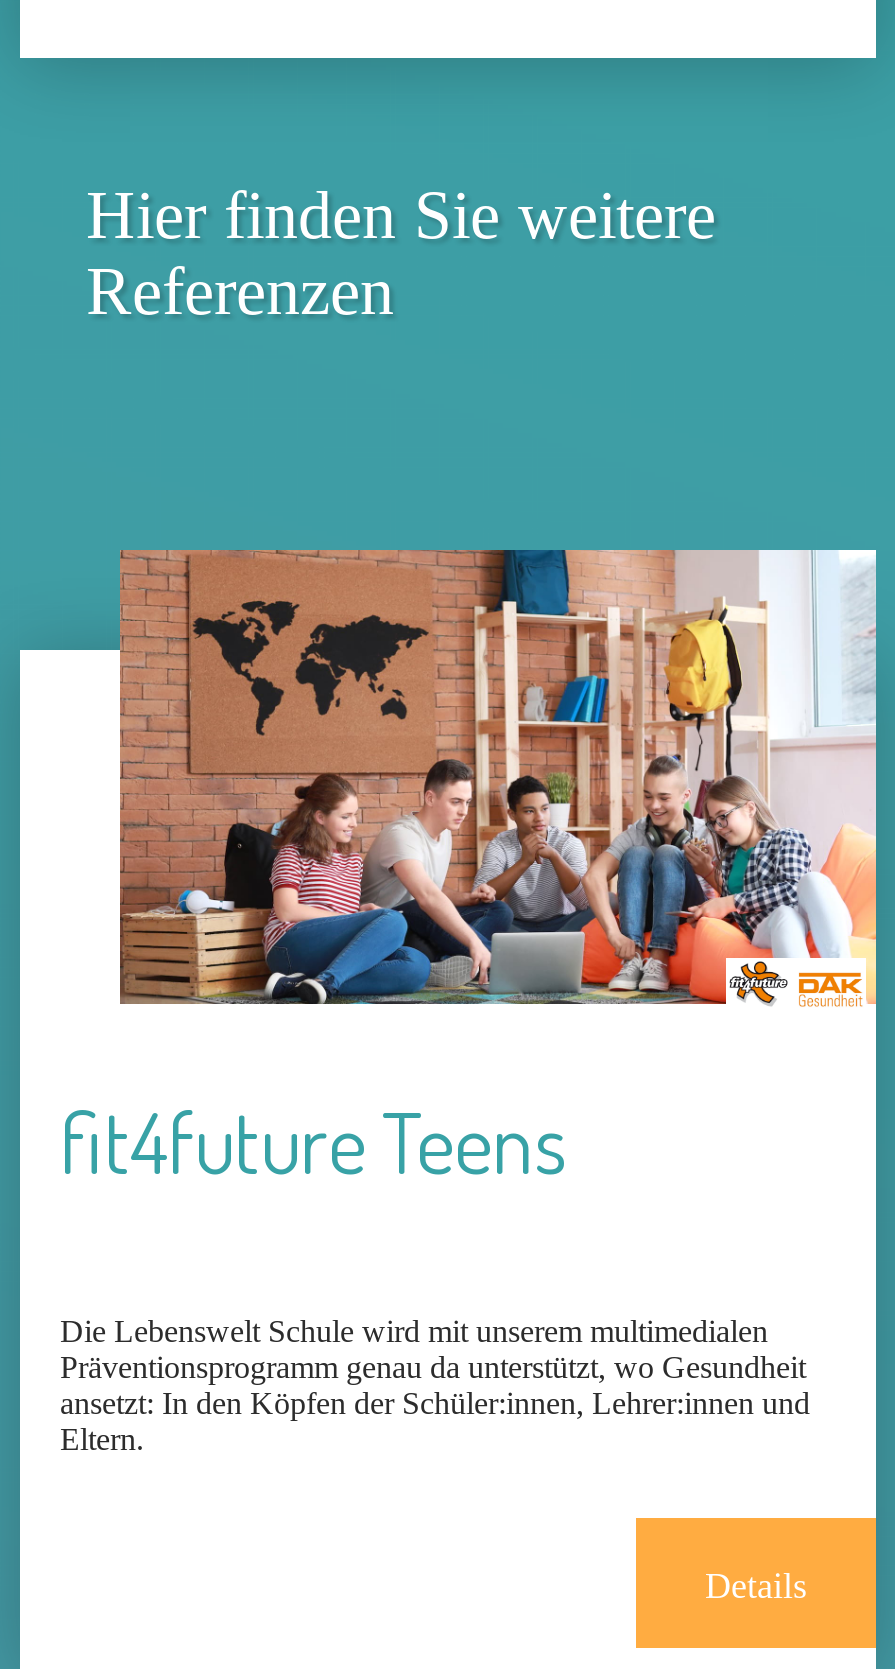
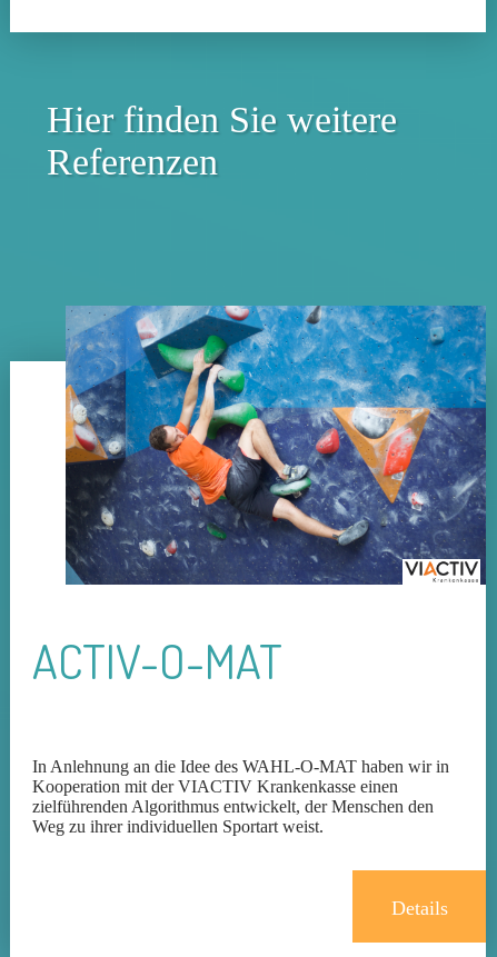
- [image]
+ [image]

- fit4future Teens
+ ACTIV-O-MAT

- Die Lebenswelt Schule wird mit unserem multimedialen
- Präventionsprogramm genau da unterstützt, wo Gesundheit
- ansetzt: In den Köpfen der Schüler:innen, Lehrer:innen und
- Eltern.
+ In Anlehnung an die Idee des WAHL-O-MAT haben wir in
+ Kooperation mit der VIACTIV Krankenkasse einen
+ zielführenden Algorithmus entwickelt, der Menschen den
+ Weg zu ihrer individuellen Sportart weist.
